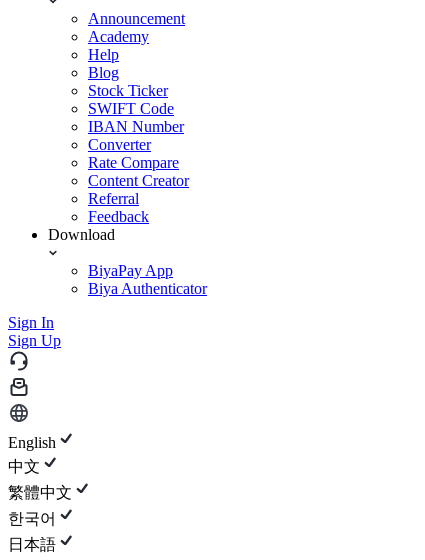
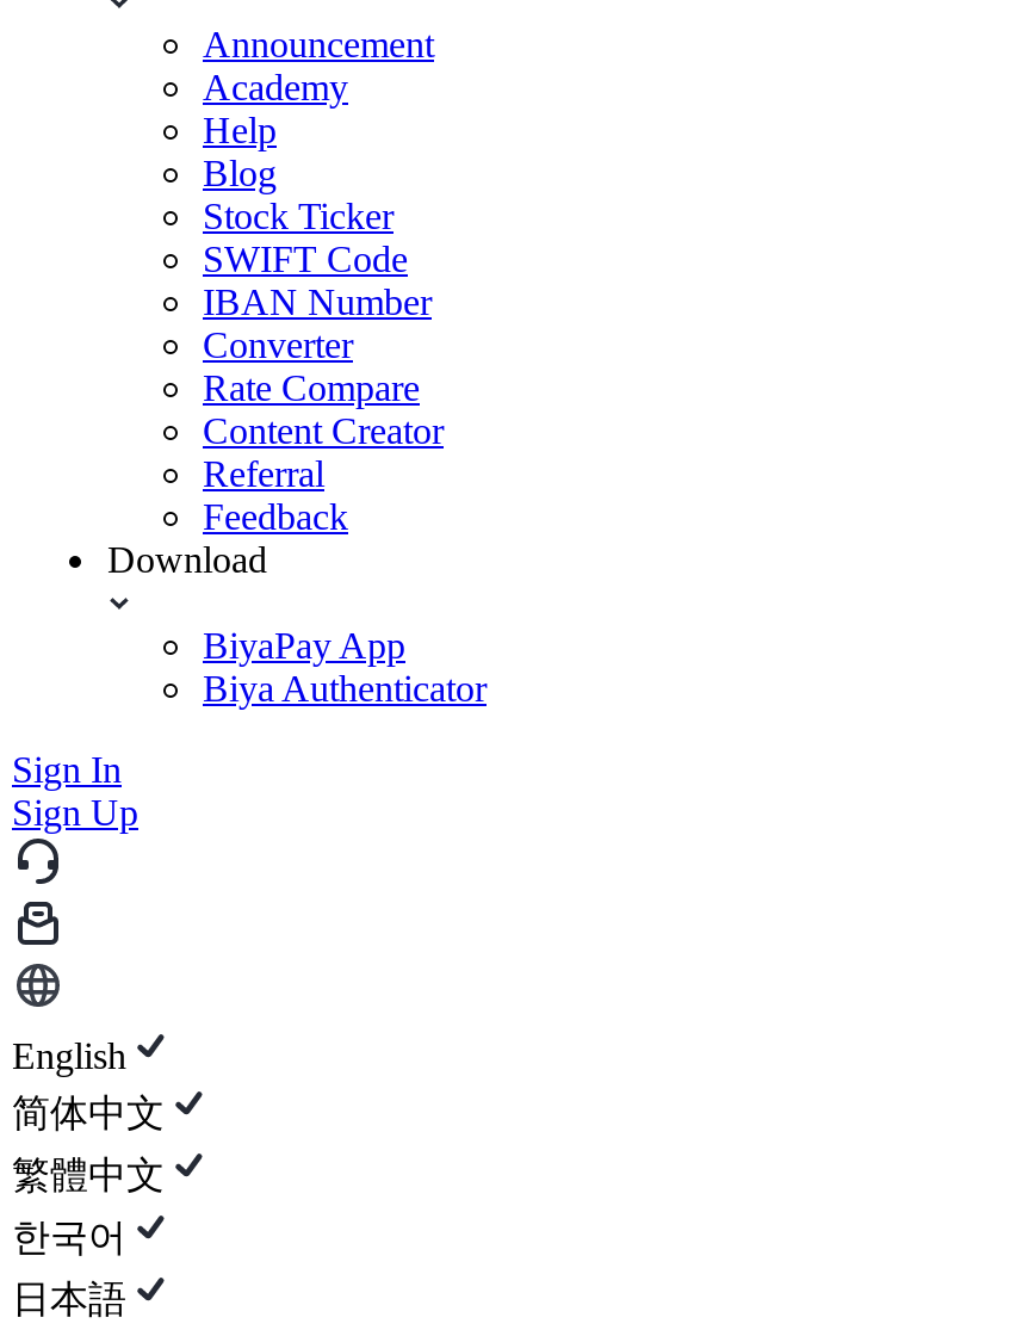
- 中文
+ 简体中文
